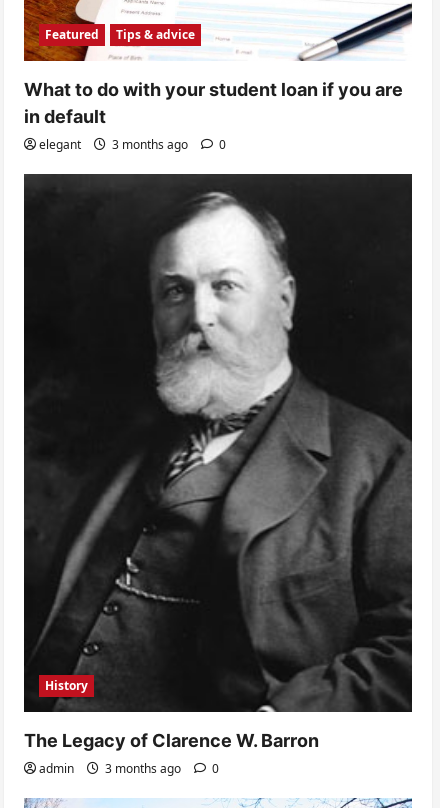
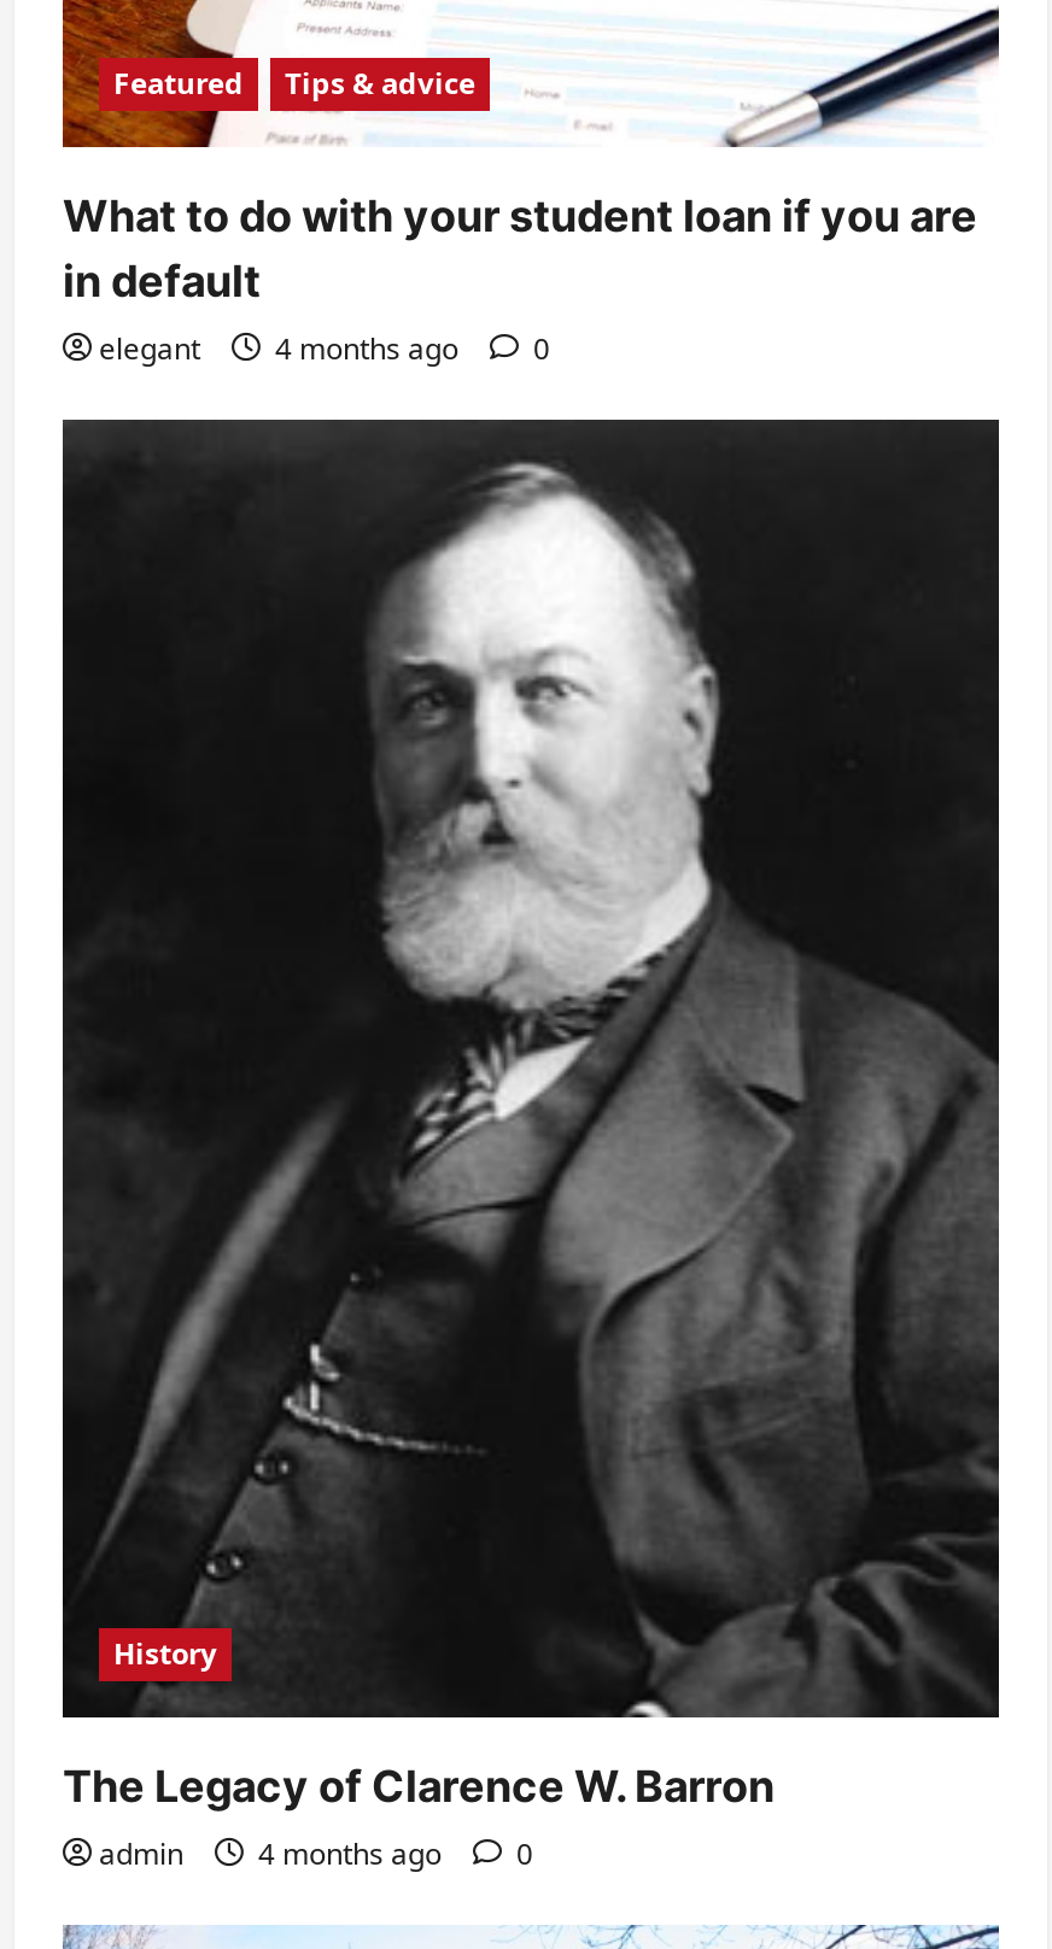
- elegant 3 months ago 0
+ elegant 4 months ago 0

- admin 3 months ago 0
+ admin 4 months ago 0
